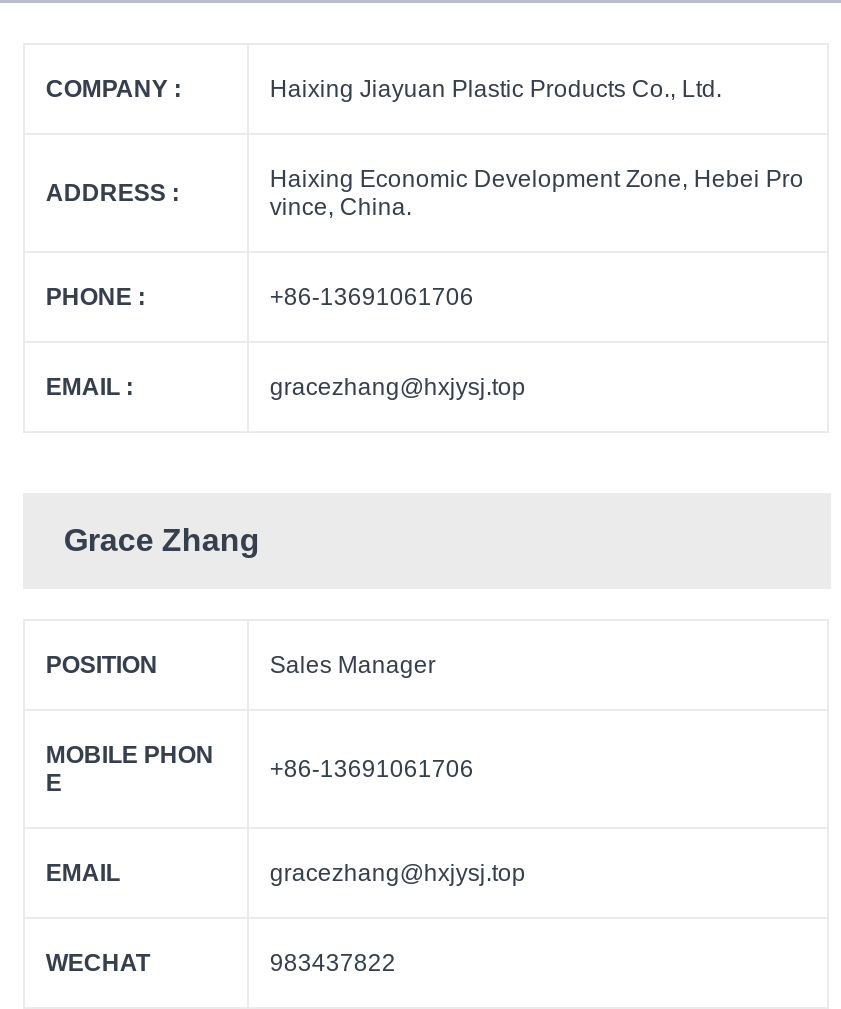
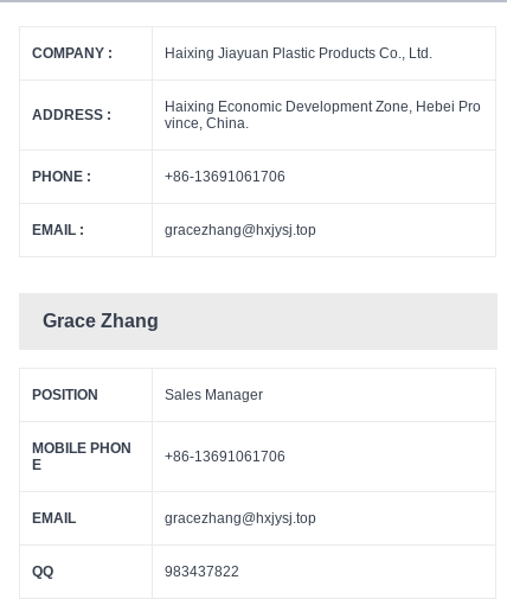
- WECHAT
+ QQ
